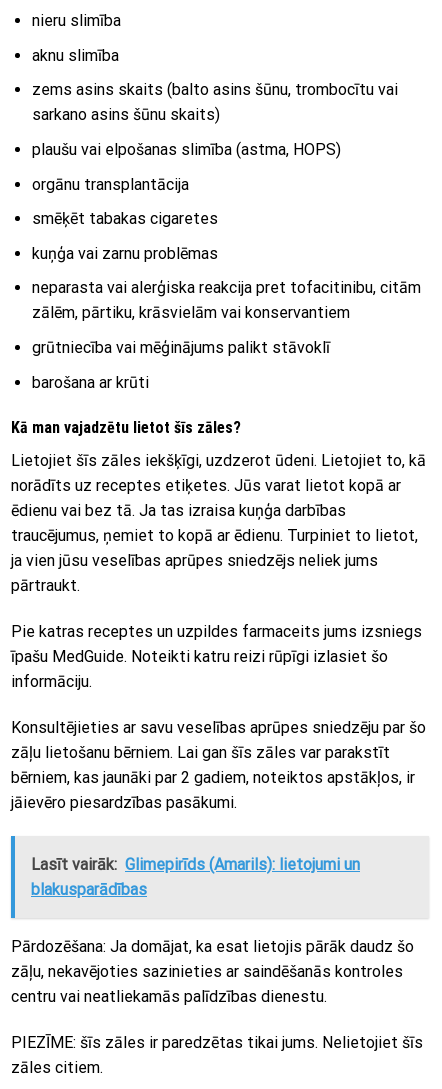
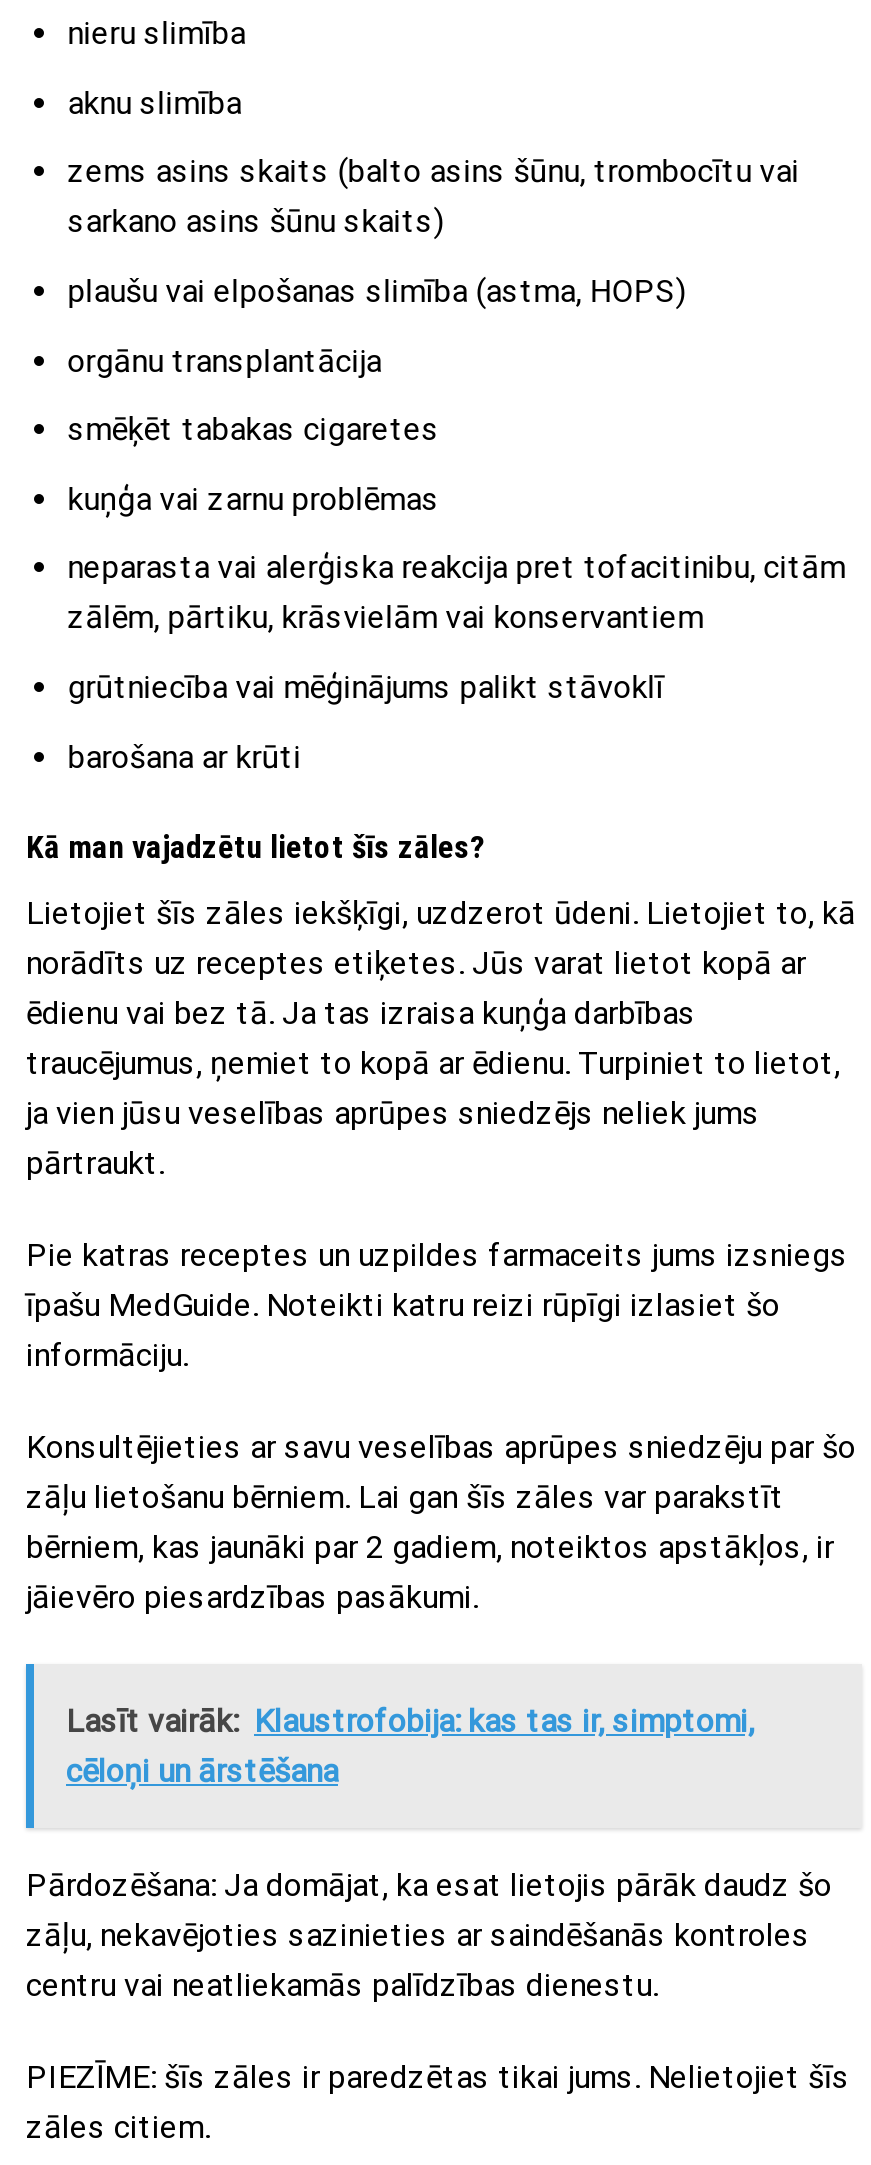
- Lasīt vairāk: Glimepirīds (Amarils): lietojumi un
- blakusparādības
+ Lasīt vairāk: Klaustrofobija: kas tas ir, simptomi,
+ cēloņi un ārstēšana
